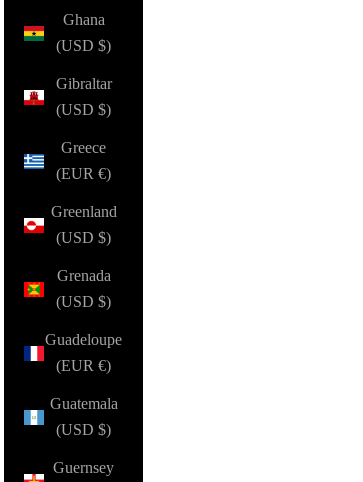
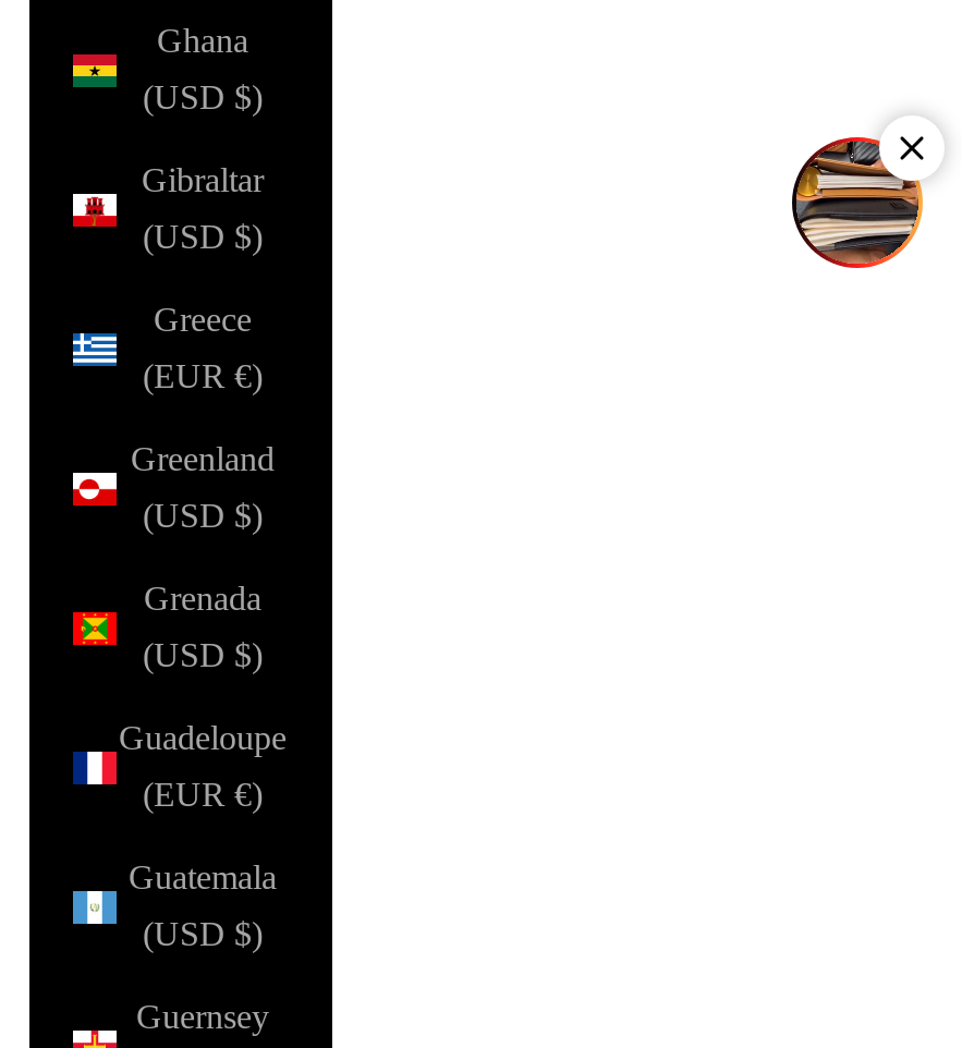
+ [image]
